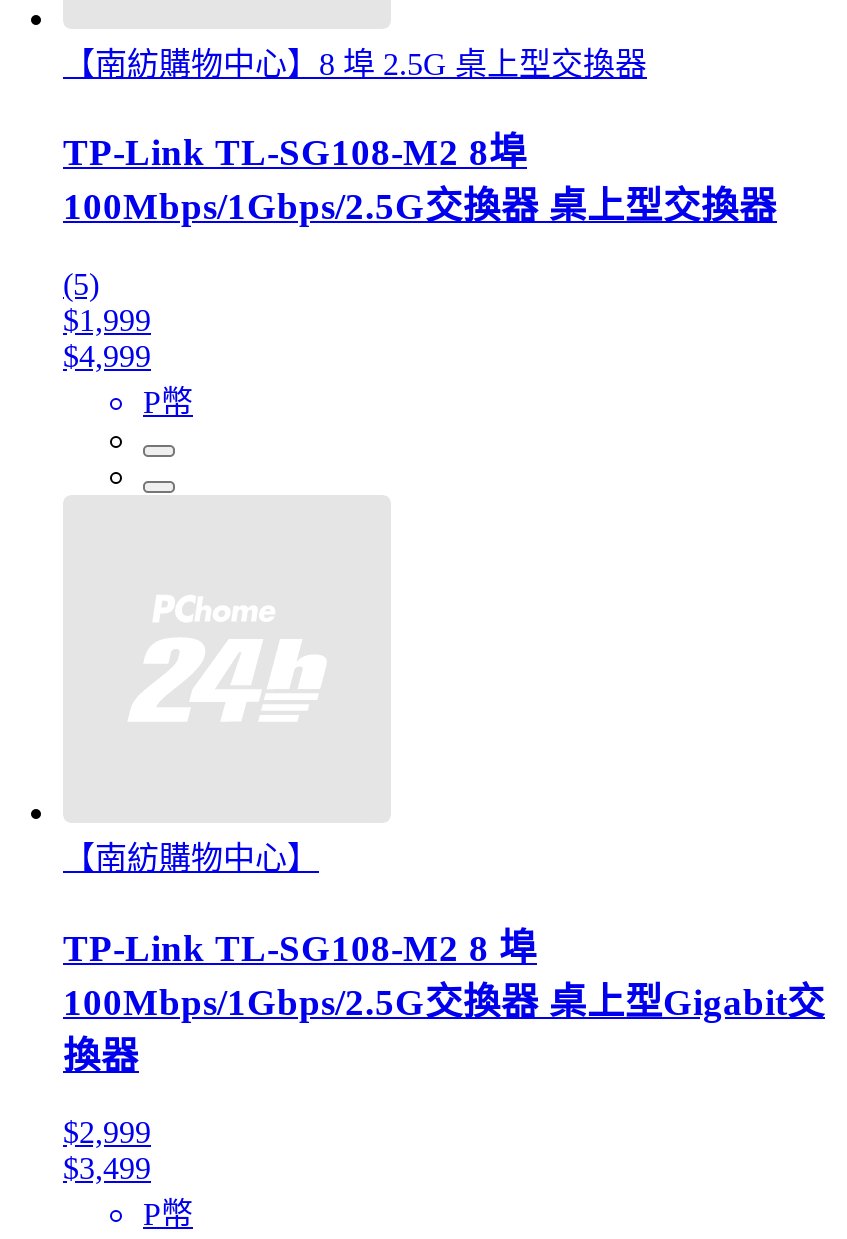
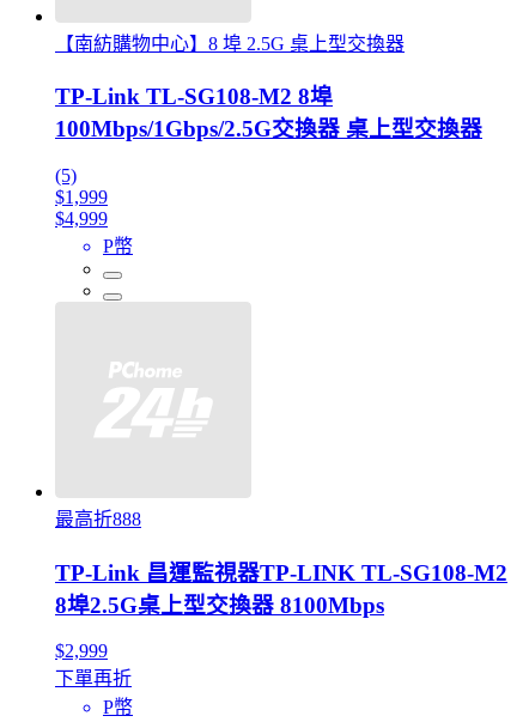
- 【南紡購物中心】
+ 最高折888

- TP-Link TL-SG108-M2 8 埠
- 100Mbps/1Gbps/2.5G交換器 桌上型Gigabit交
- 換器
+ TP-Link 昌運監視器TP-LINK TL-SG108-M2
+ 8埠2.5G桌上型交換器 8100Mbps

- $3,499
+ 下單再折
